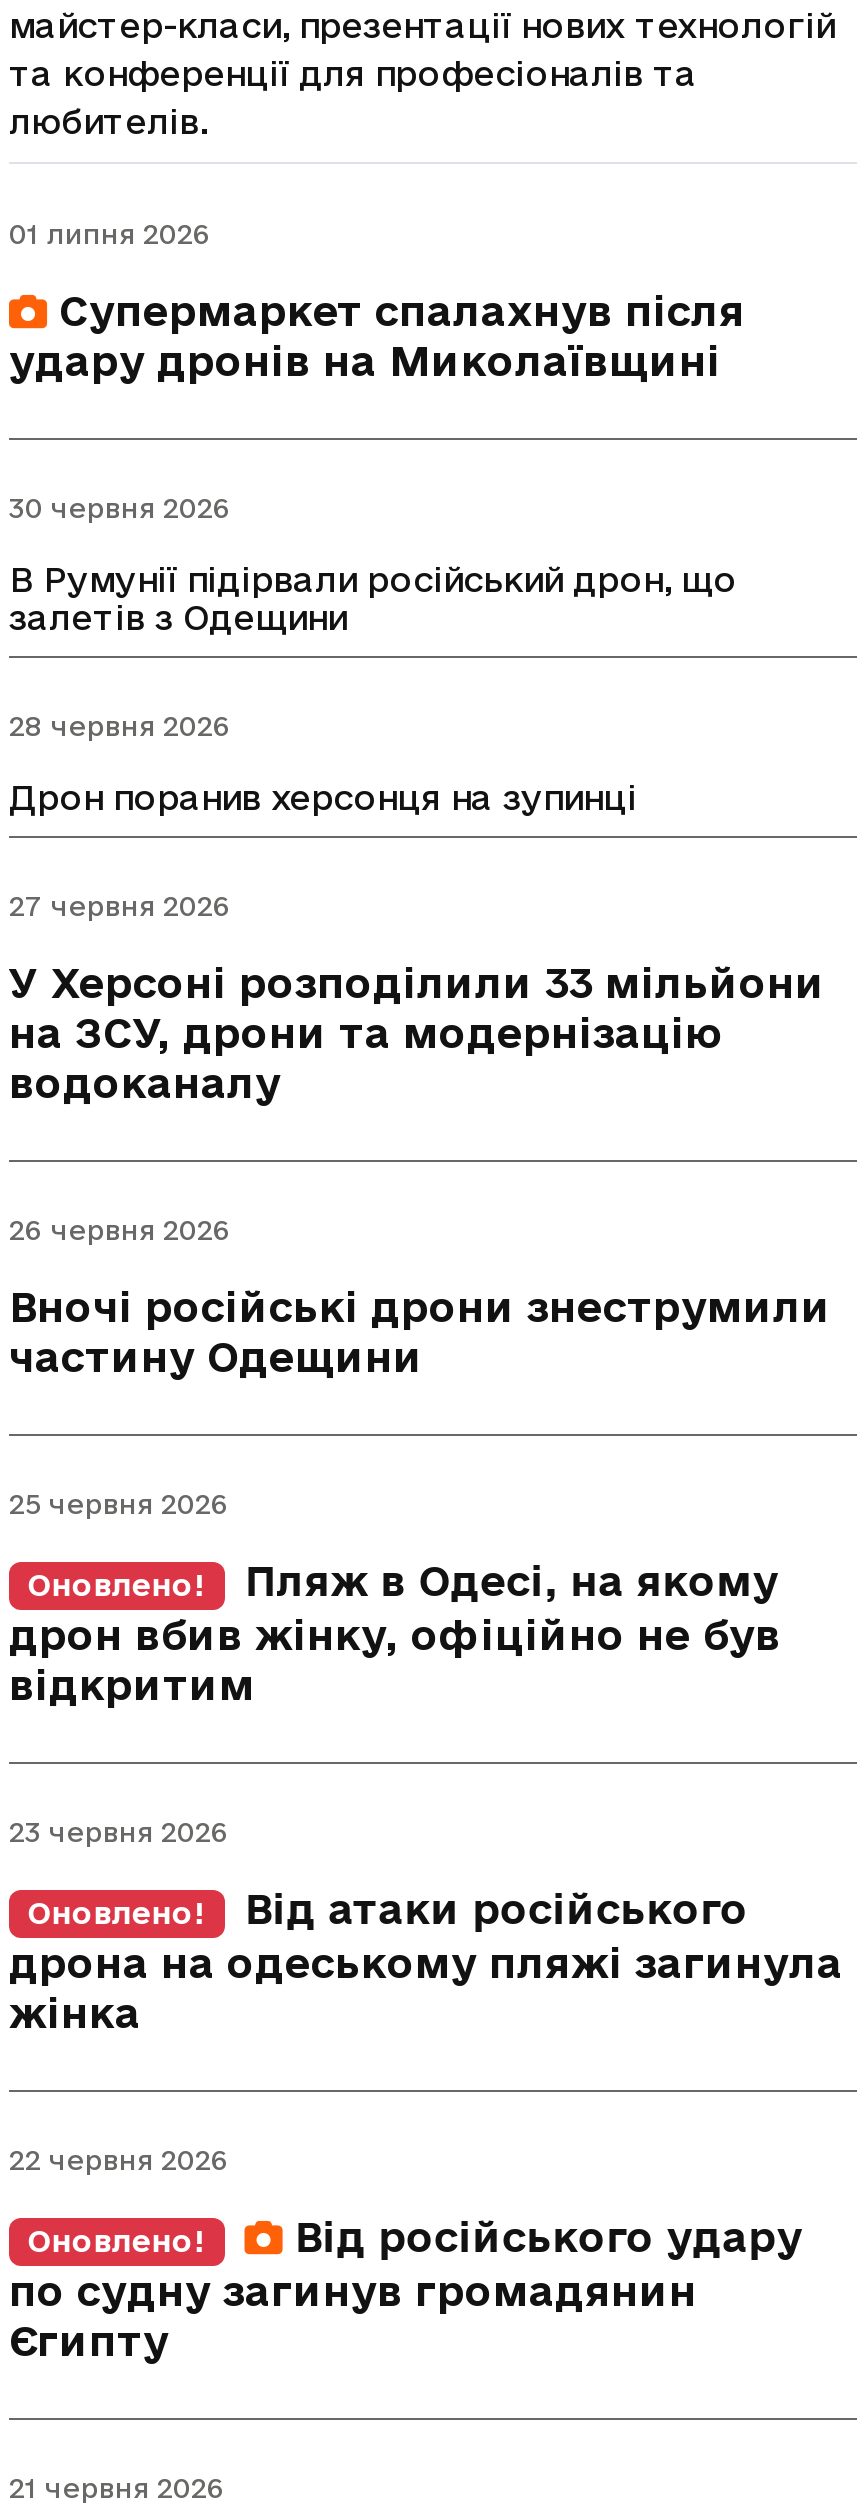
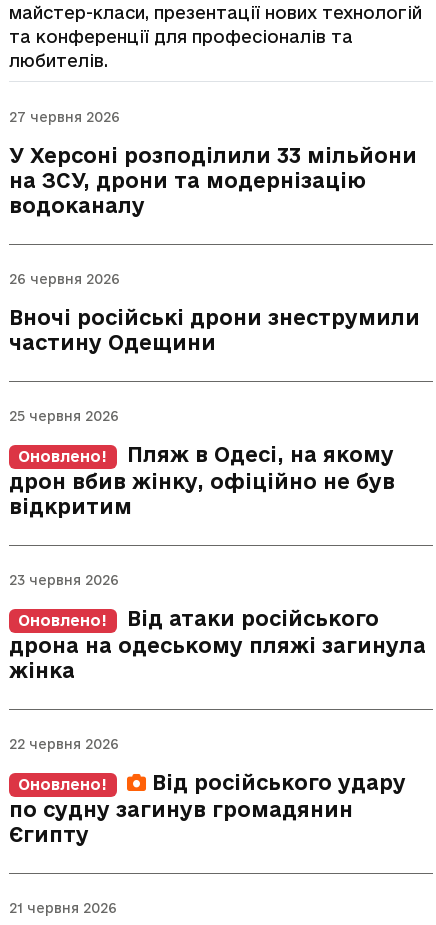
- 01 липня 2026
- Супермаркет спалахнув після
- удару дронів на Миколаївщині
- 30 червня 2026
- В Румунії підірвали російський дрон, що
- залетів з Одещини
- 28 червня 2026
- Дрон поранив херсонця на зупинці
